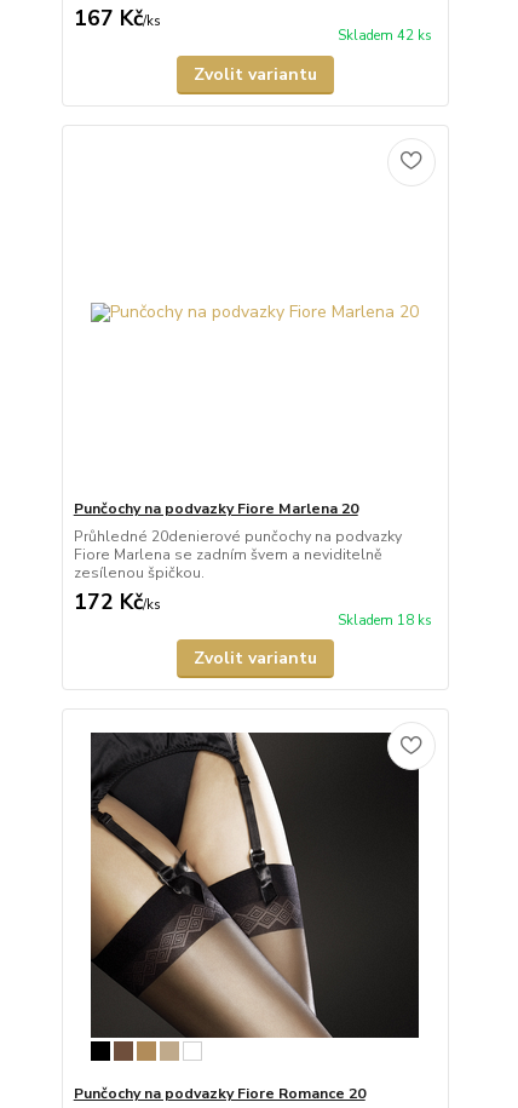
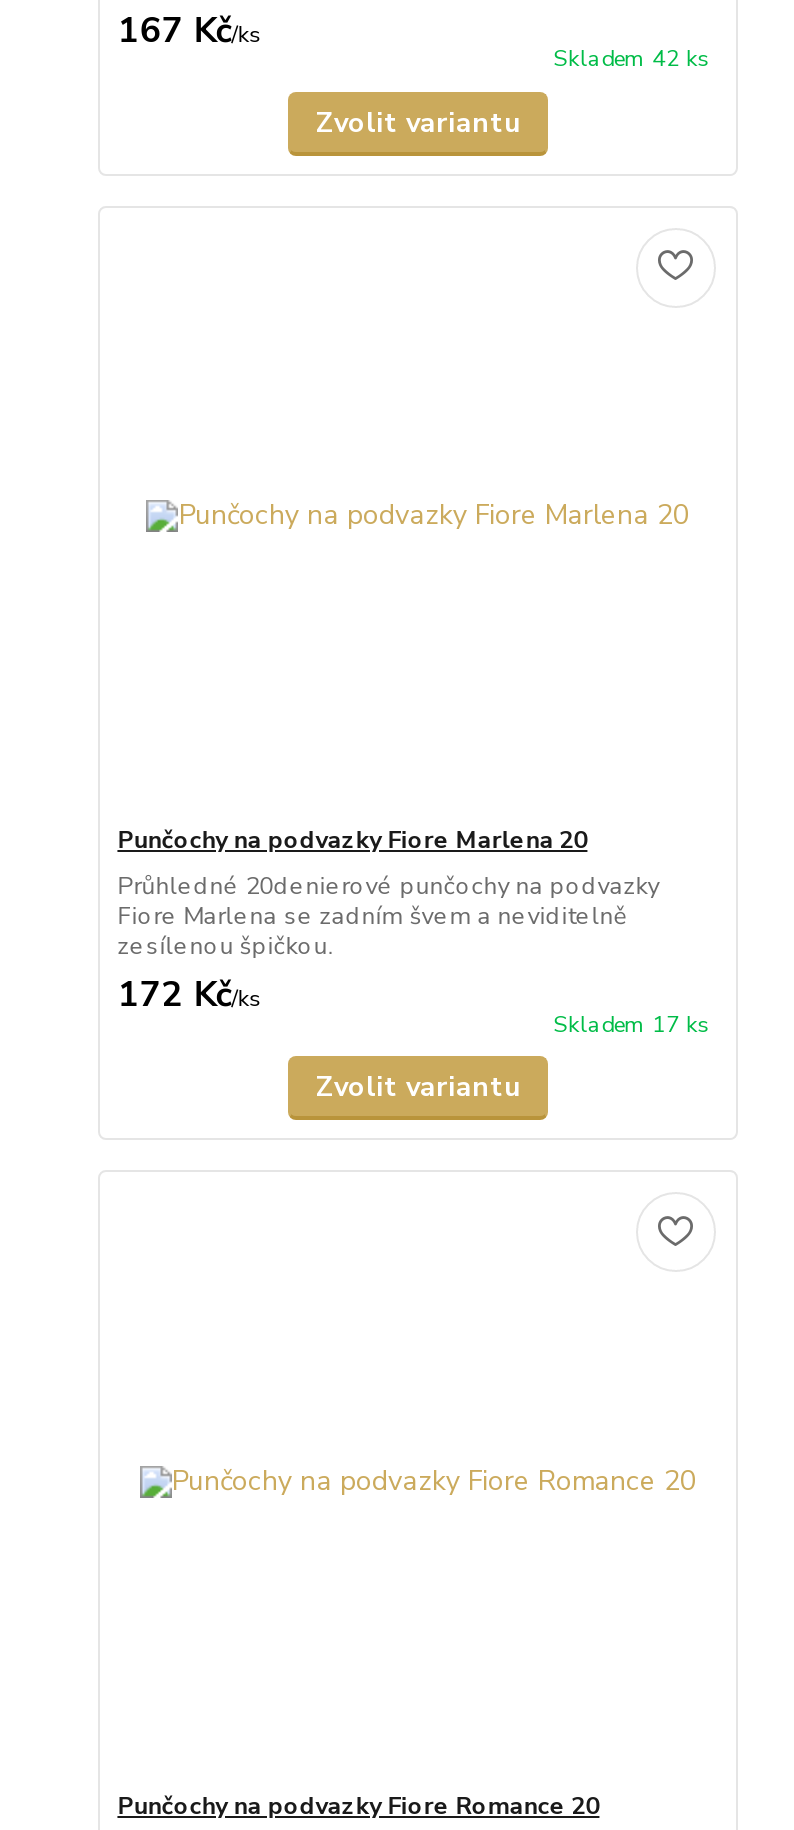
- Skladem 18 ks
+ Skladem 17 ks

- [image]
